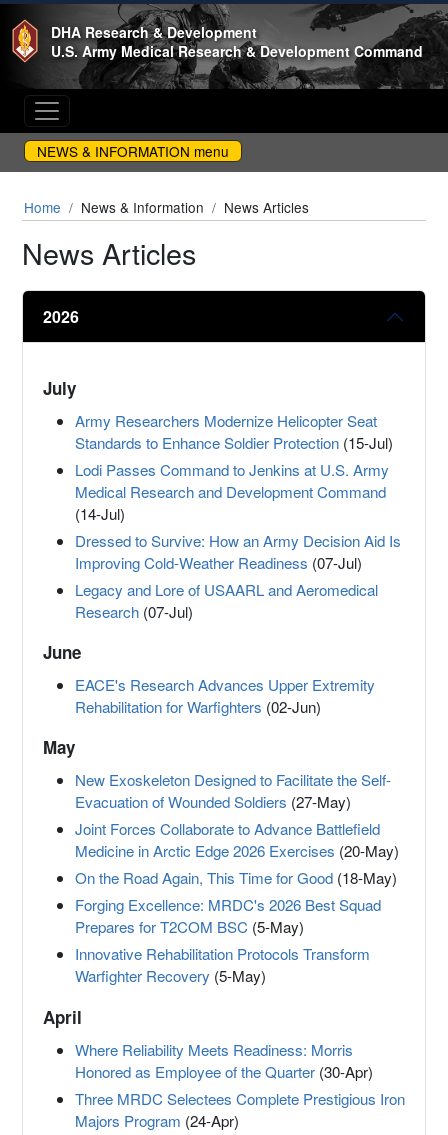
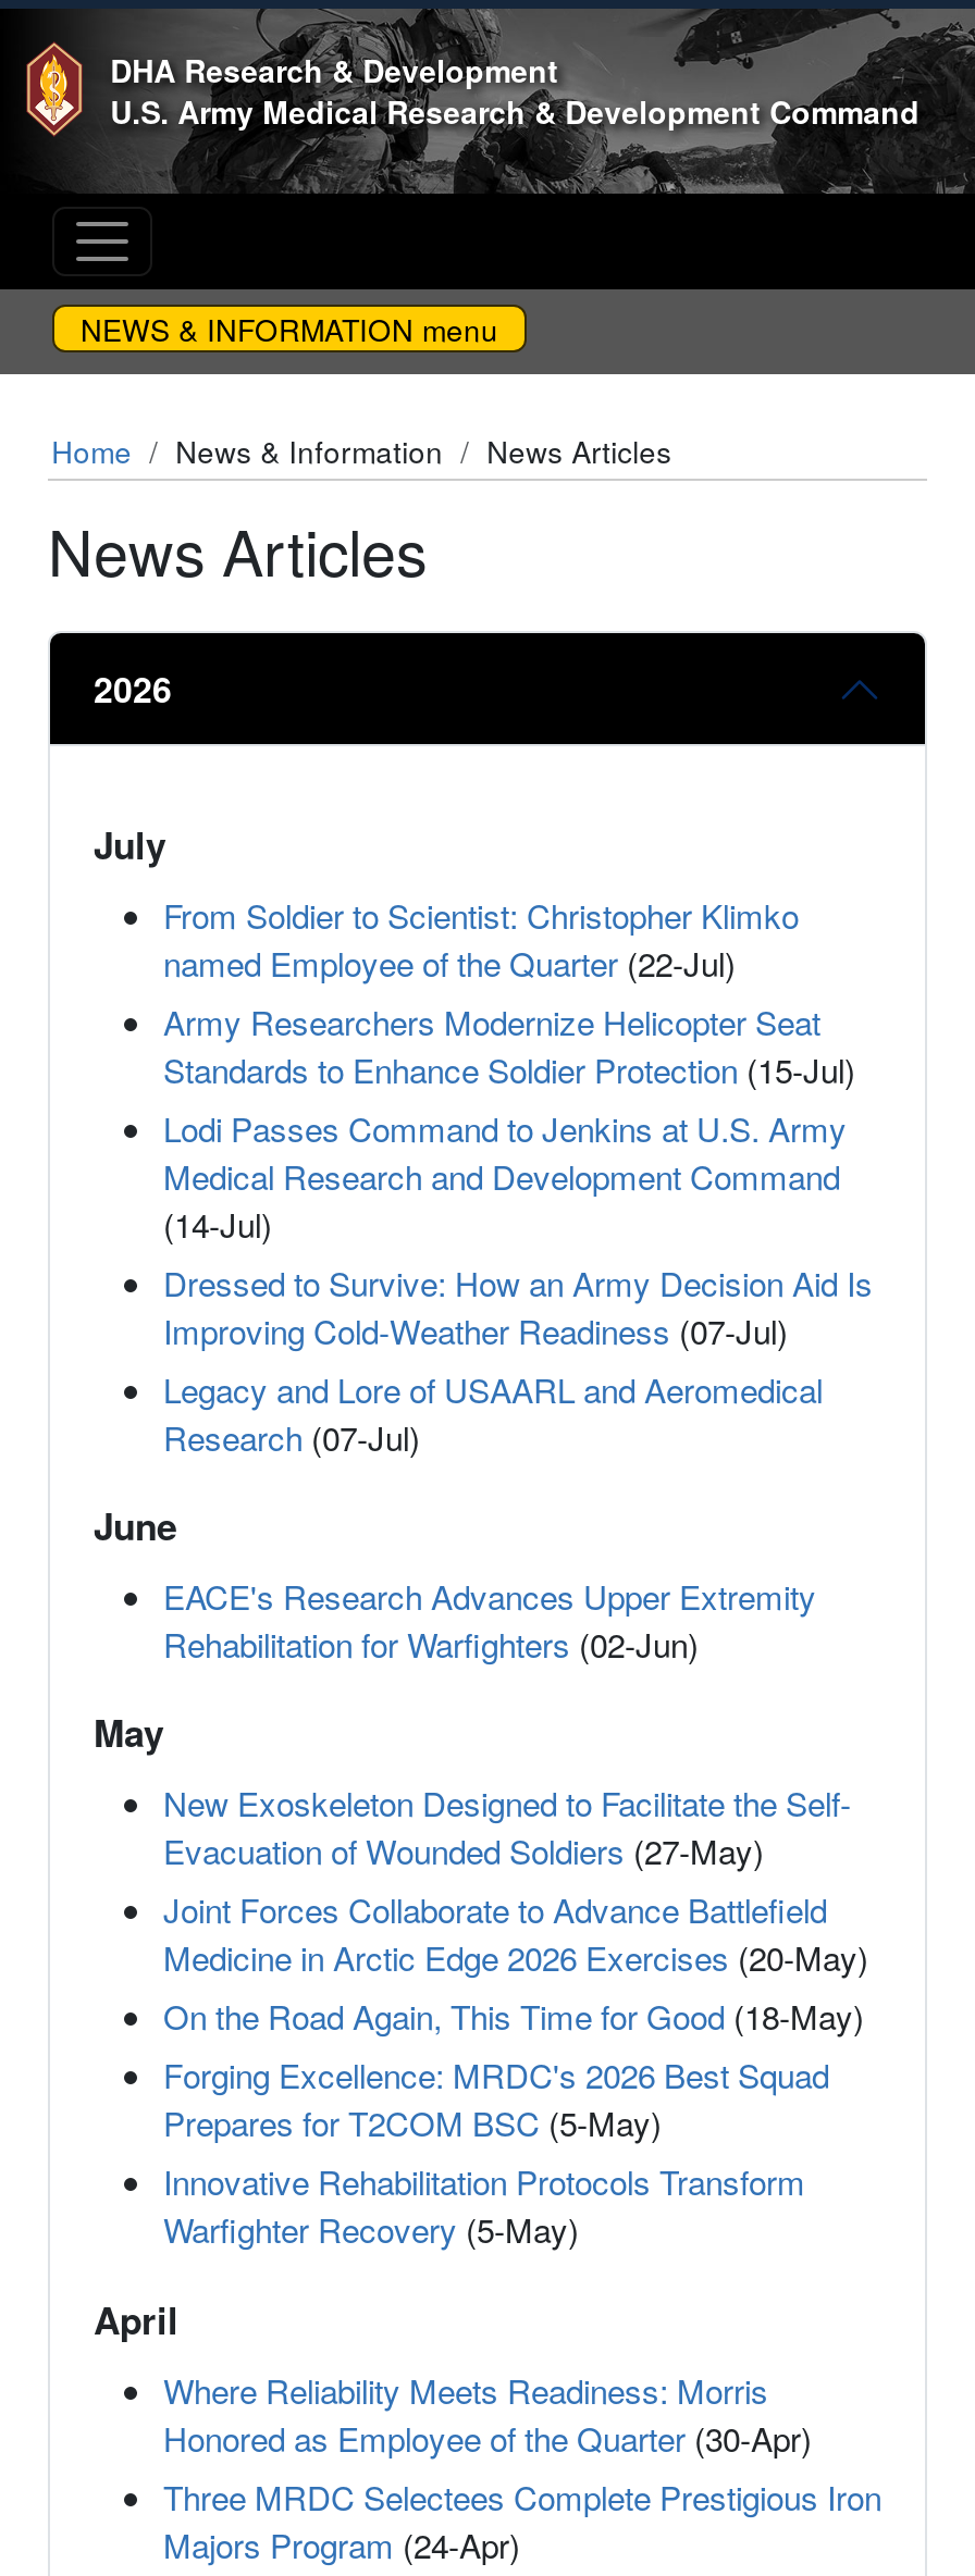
+ From Soldier to Scientist: Christopher Klimko
+ named Employee of the Quarter (22-Jul)
